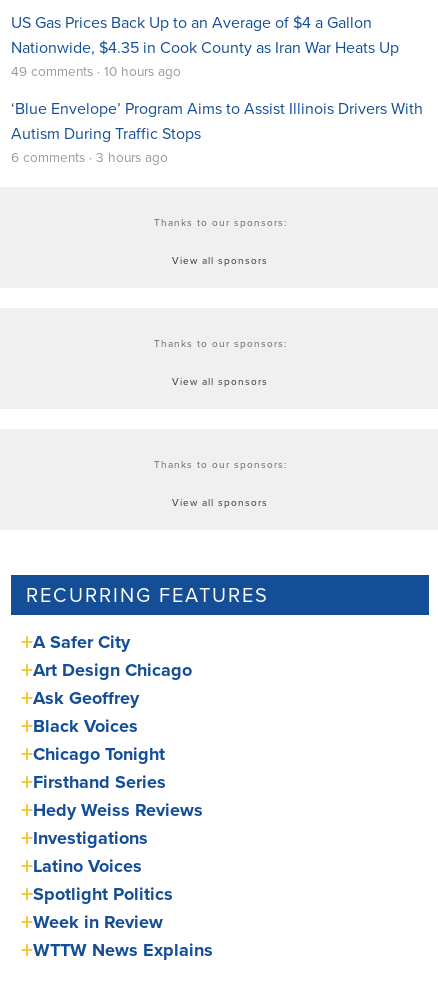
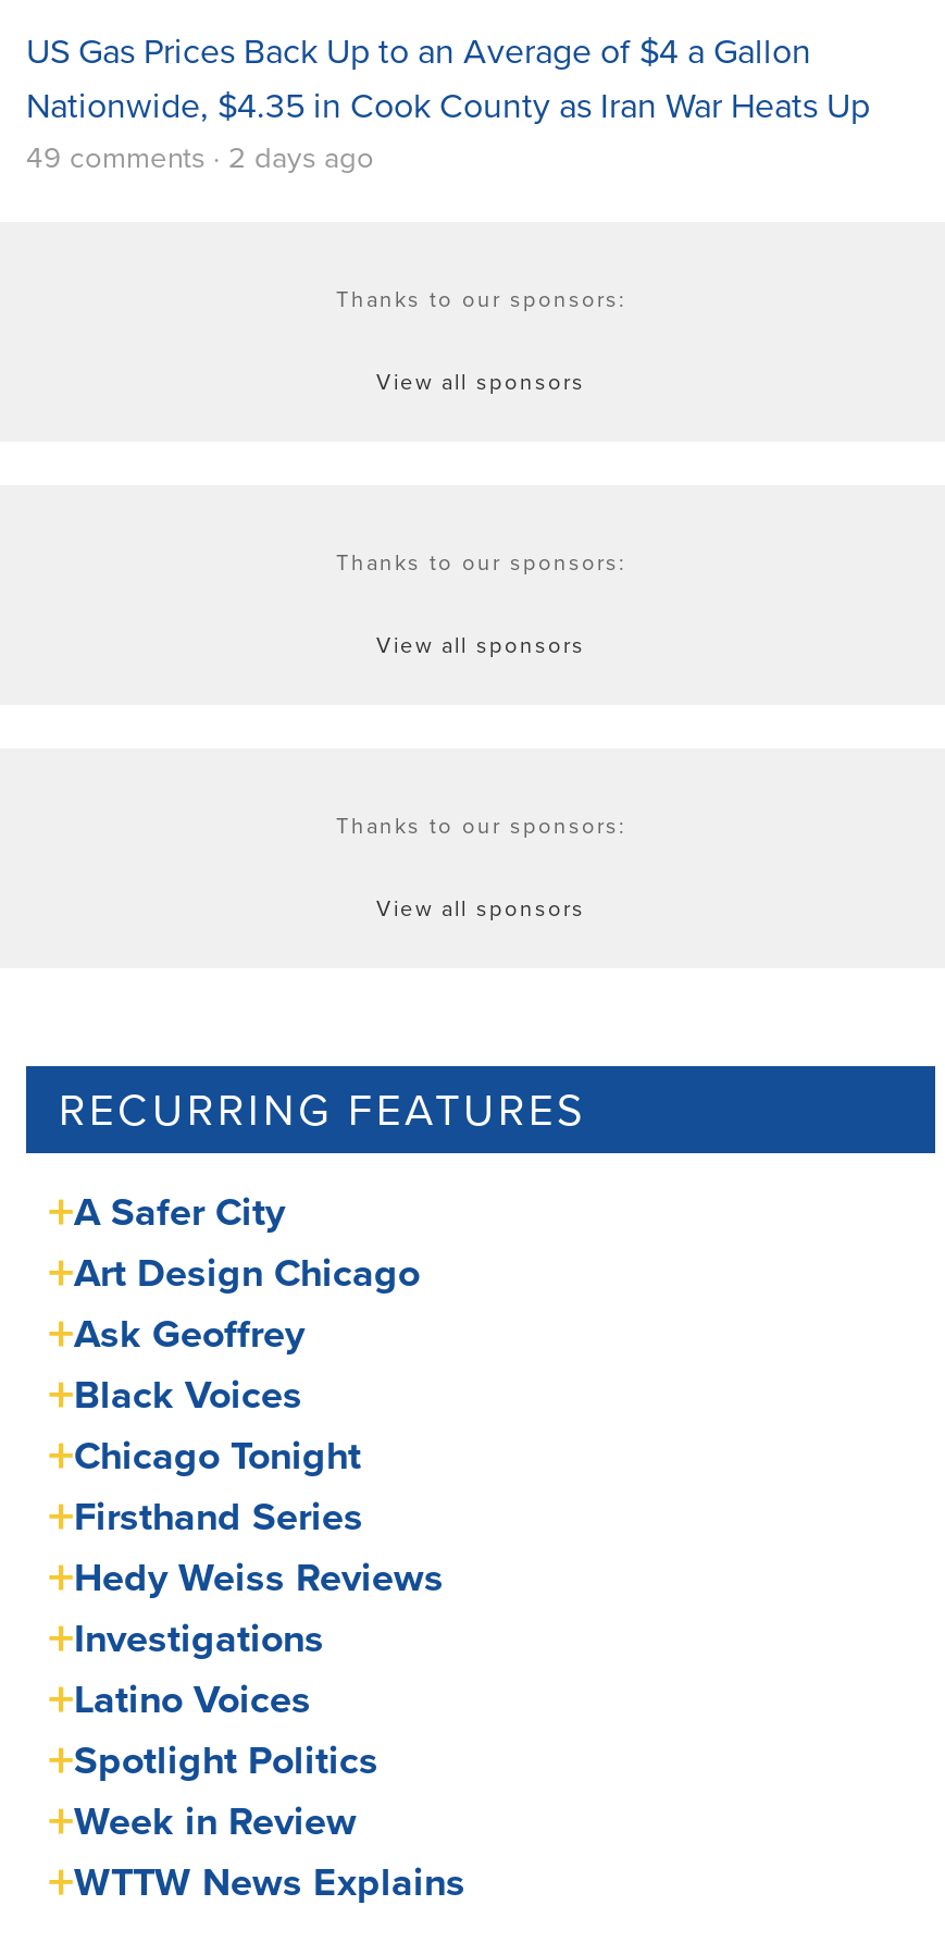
- 49 comments · 10 hours ago
- ‘Blue Envelope’ Program Aims to Assist Illinois Drivers With
- Autism During Traffic Stops
- 6 comments · 3 hours ago
+ 49 comments · 2 days ago
